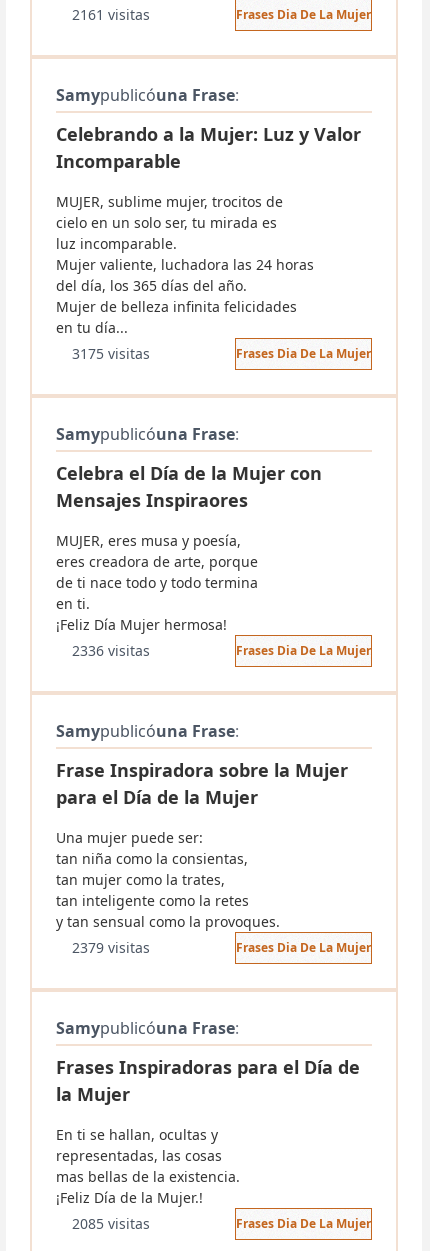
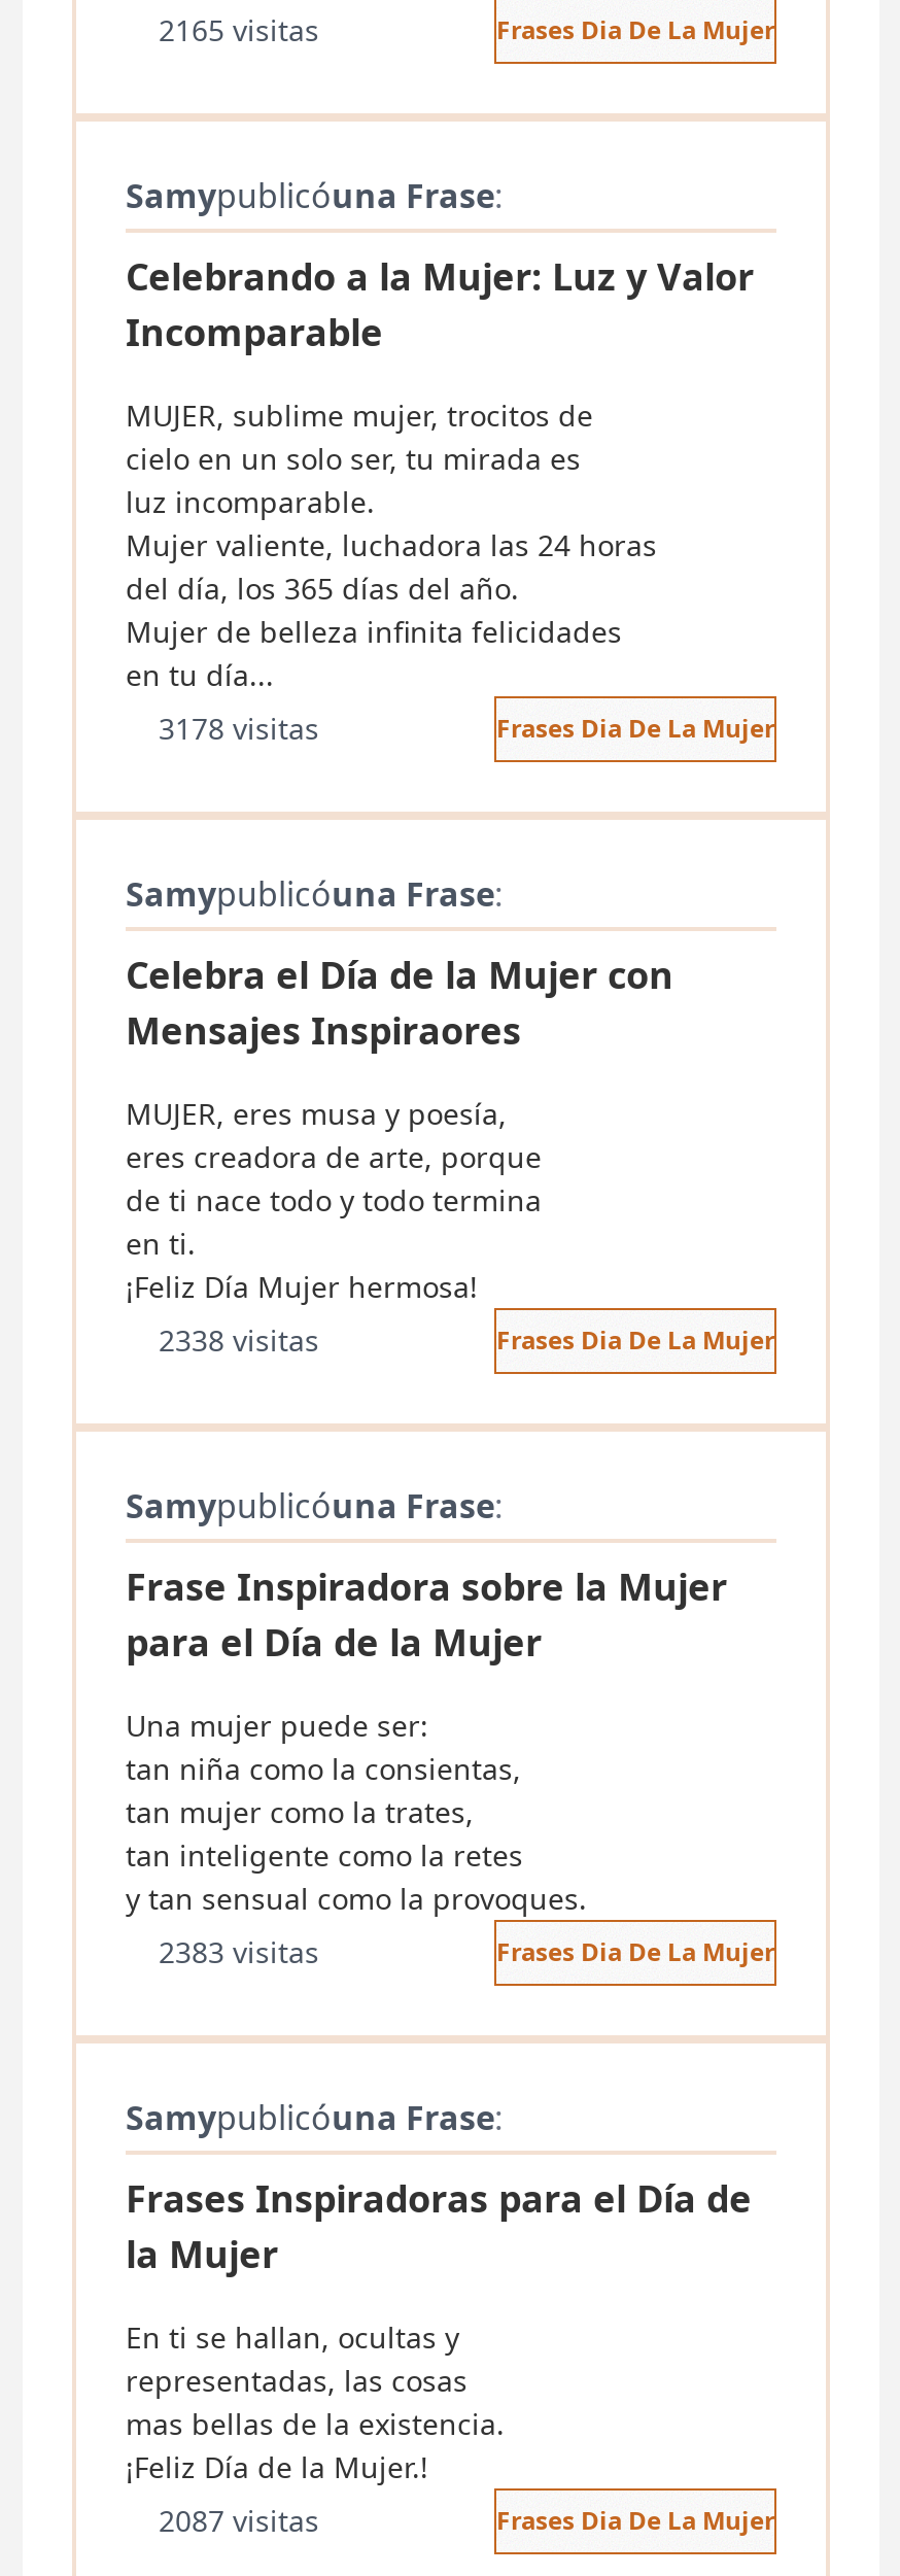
- 2161 visitas
+ 2165 visitas

- 3175 visitas
+ 3178 visitas

- 2336 visitas
+ 2338 visitas

- 2379 visitas
+ 2383 visitas

- 2085 visitas
+ 2087 visitas
